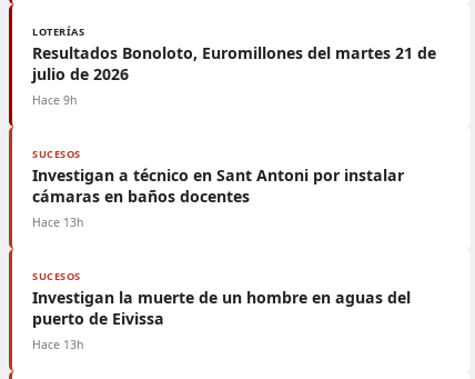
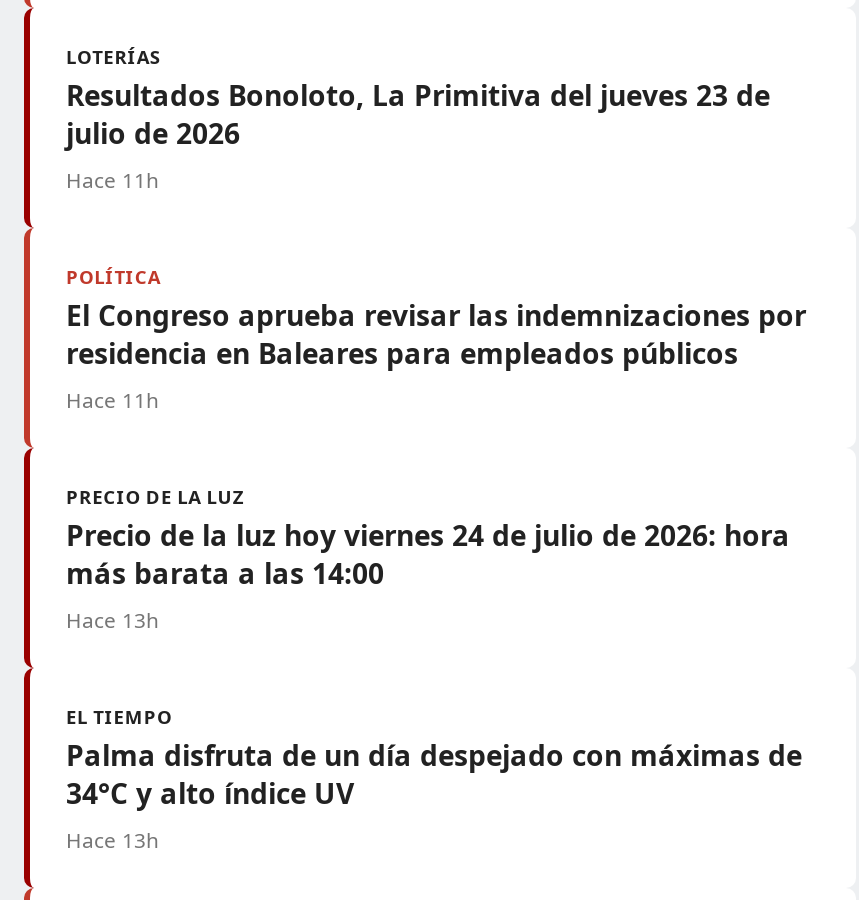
- Resultados Bonoloto, Euromillones del martes 21 de
+ Resultados Bonoloto, La Primitiva del jueves 23 de

- Hace 9h
- SUCESOS
- Investigan a técnico en Sant Antoni por instalar
- cámaras en baños docentes
+ Hace 11h
+ POLÍTICA
+ El Congreso aprueba revisar las indemnizaciones por
+ residencia en Baleares para empleados públicos
+ Hace 11h
+ PRECIO DE LA LUZ
+ Precio de la luz hoy viernes 24 de julio de 2026: hora
+ más barata a las 14:00

- SUCESOS
- Investigan la muerte de un hombre en aguas del
- puerto de Eivissa
+ EL TIEMPO
+ Palma disfruta de un día despejado con máximas de
+ 34°C y alto índice UV
